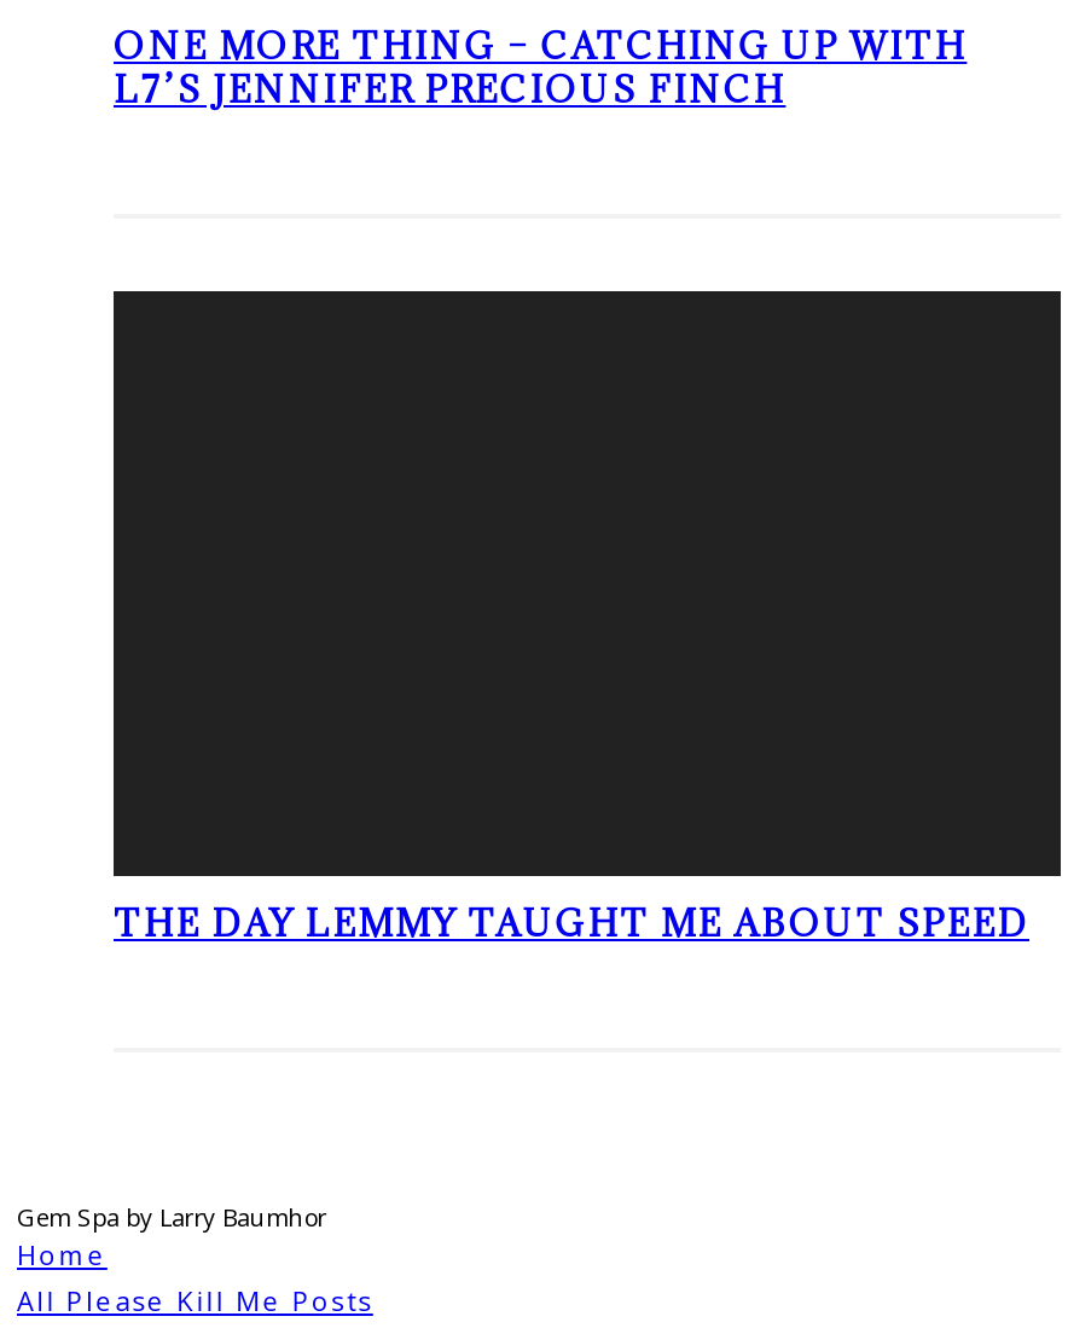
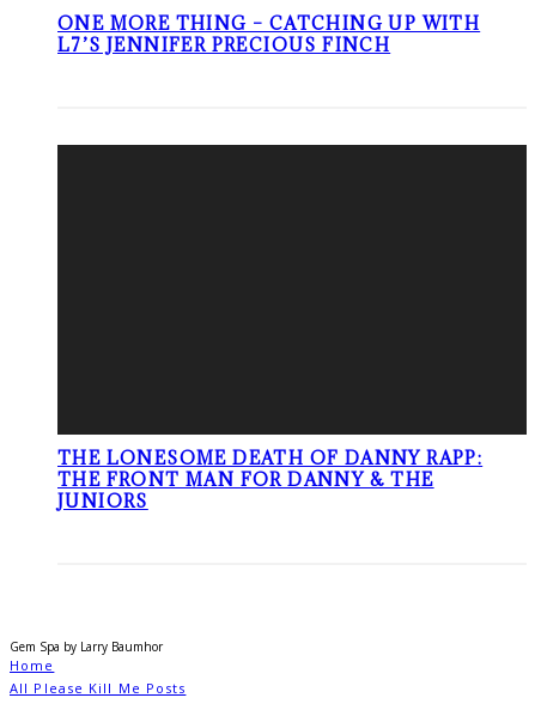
- THE DAY LEMMY TAUGHT ME ABOUT SPEED
+ THE LONESOME DEATH OF DANNY RAPP:
+ THE FRONT MAN FOR DANNY & THE
+ JUNIORS
